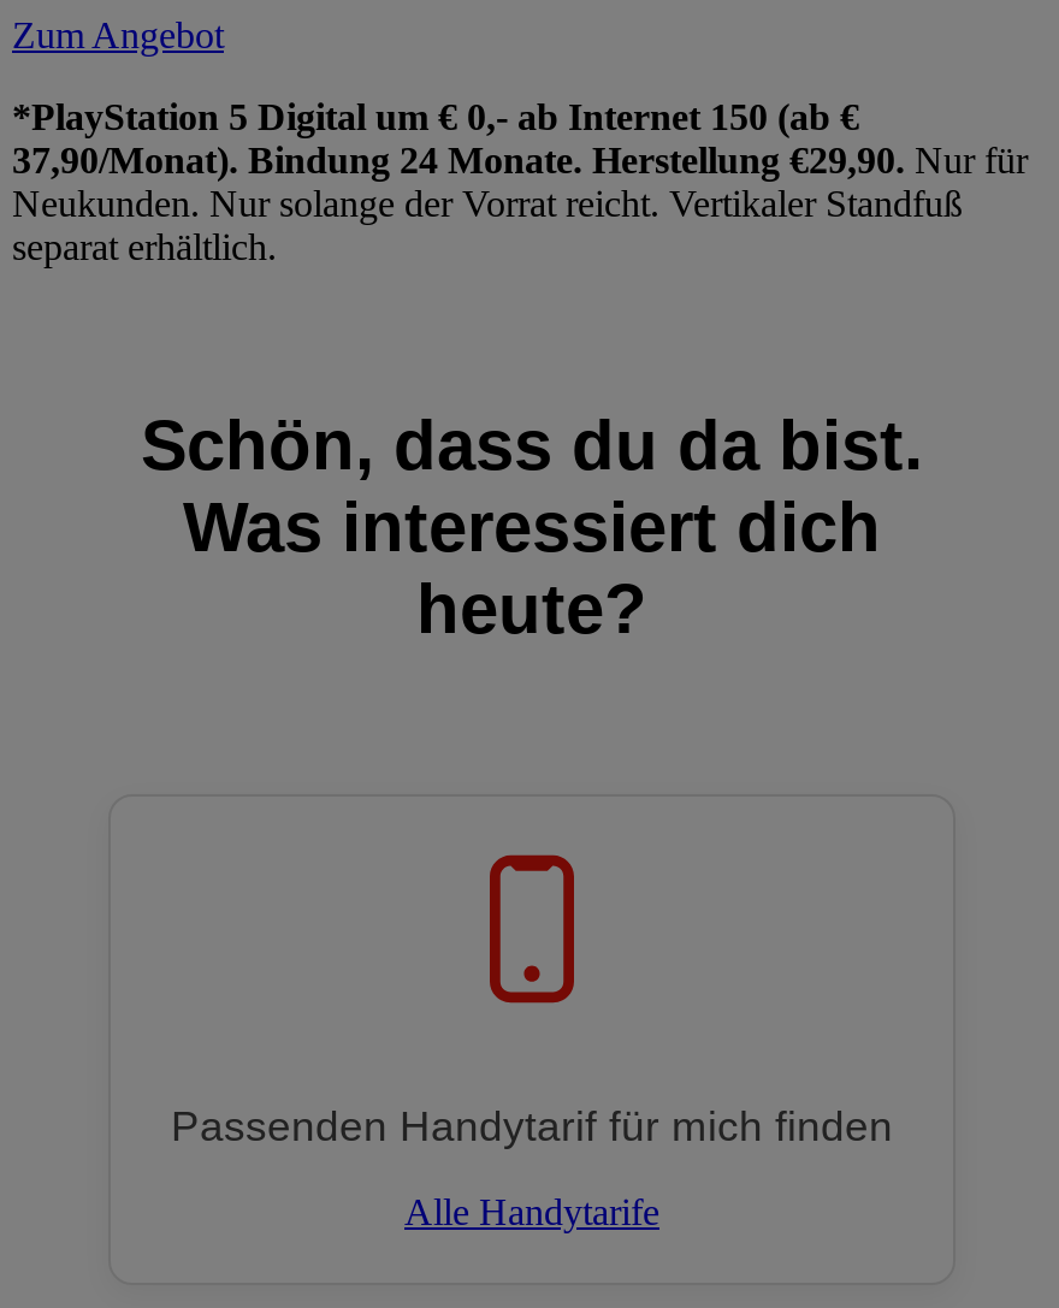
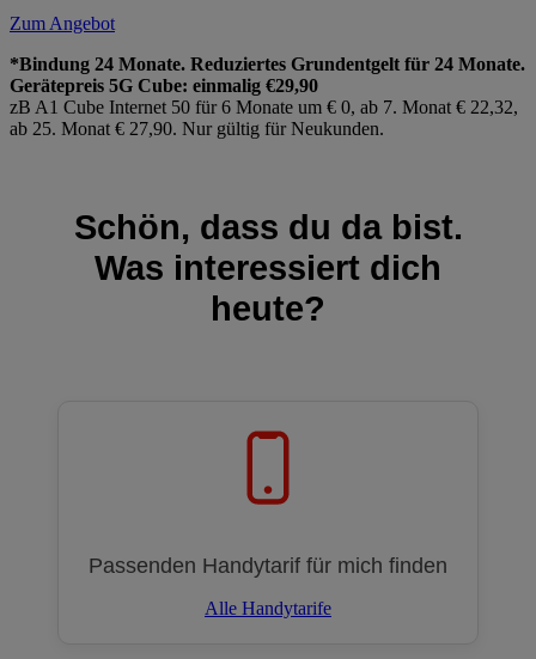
- *PlayStation 5 Digital um € 0,- ab Internet 150 (ab €
- 37,90/Monat). Bindung 24 Monate. Herstellung €29,90. Nur für
- Neukunden. Nur solange der Vorrat reicht. Vertikaler Standfuß
- separat erhältlich.
+ *Bindung 24 Monate. Reduziertes Grundentgelt für 24 Monate.
+ Gerätepreis 5G Cube: einmalig €29,90
+ zB A1 Cube Internet 50 für 6 Monate um € 0, ab 7. Monat € 22,32,
+ ab 25. Monat € 27,90. Nur gültig für Neukunden.
